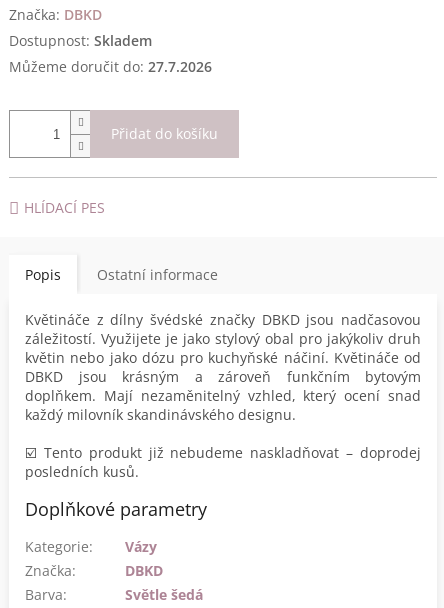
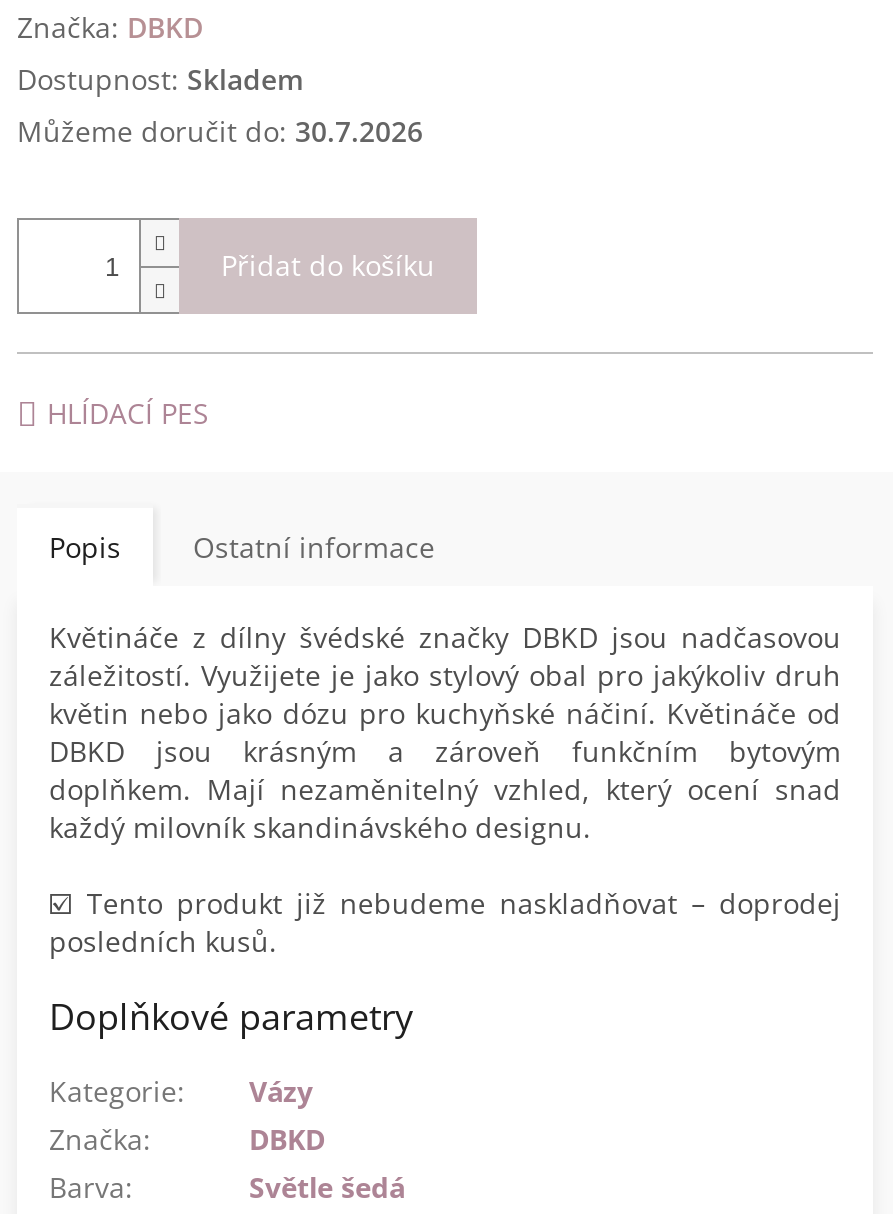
- Můžeme doručit do: 27.7.2026
+ Můžeme doručit do: 30.7.2026
